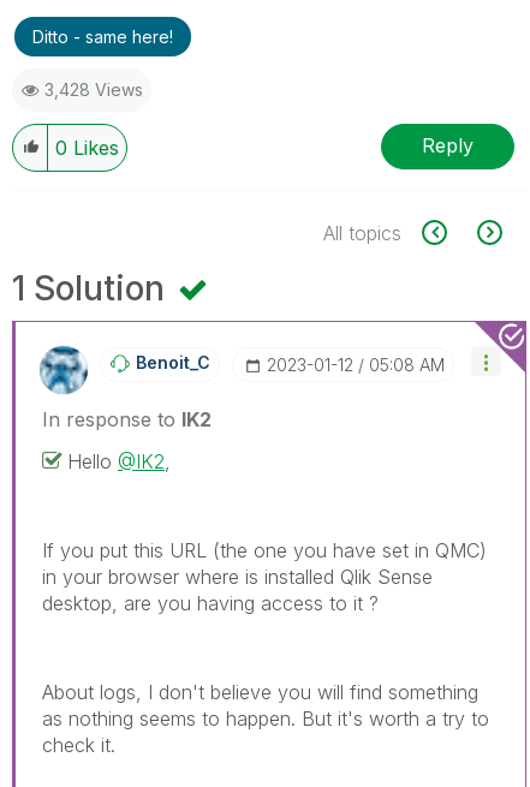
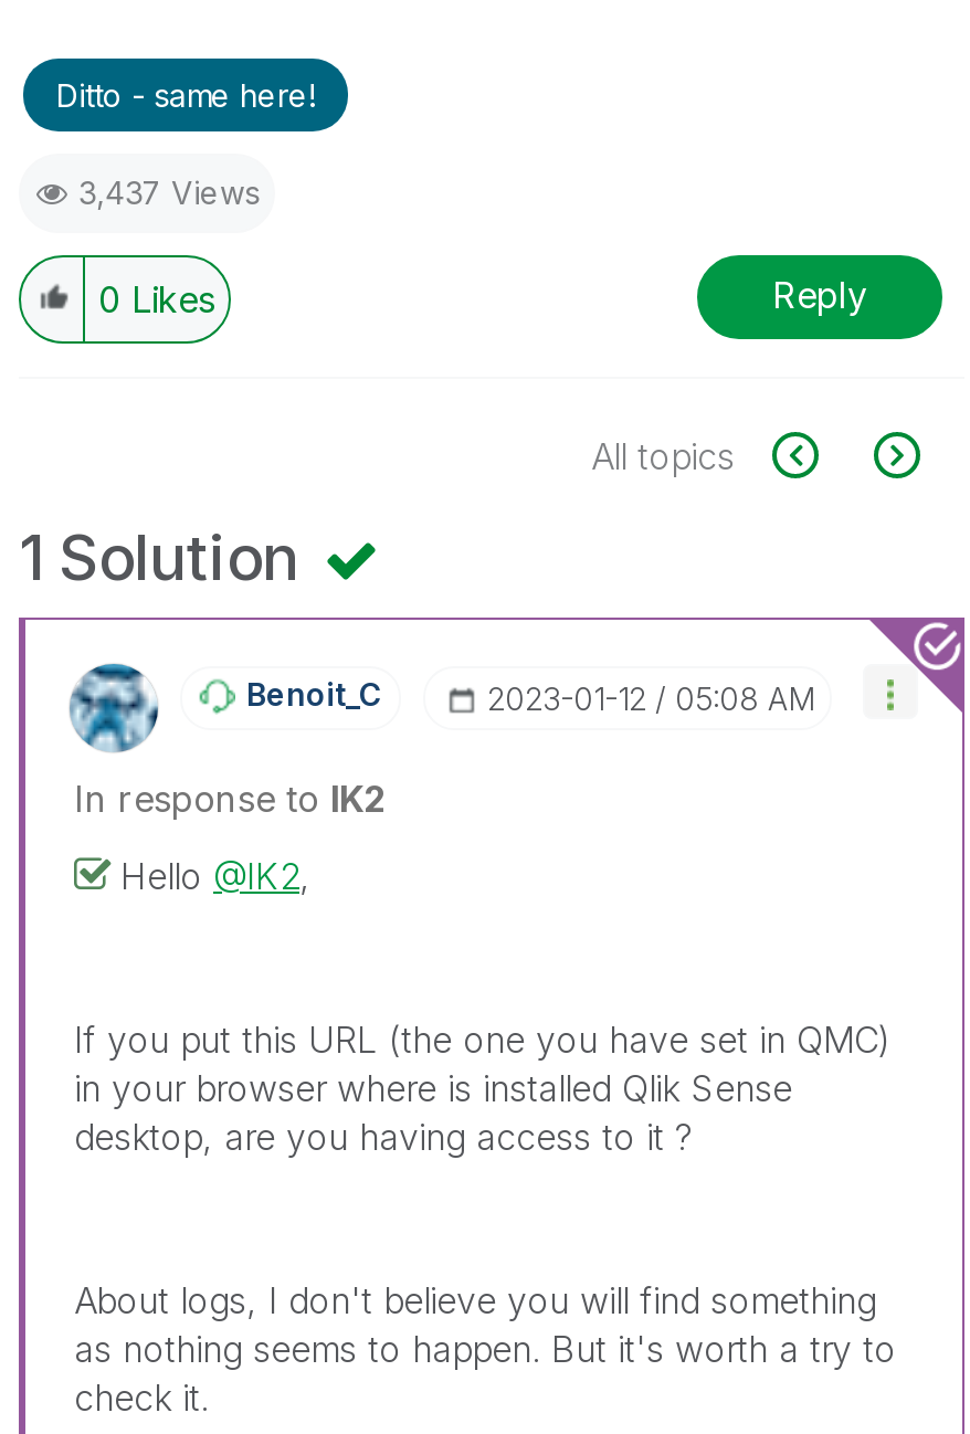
- 3,428 Views
+ 3,437 Views
